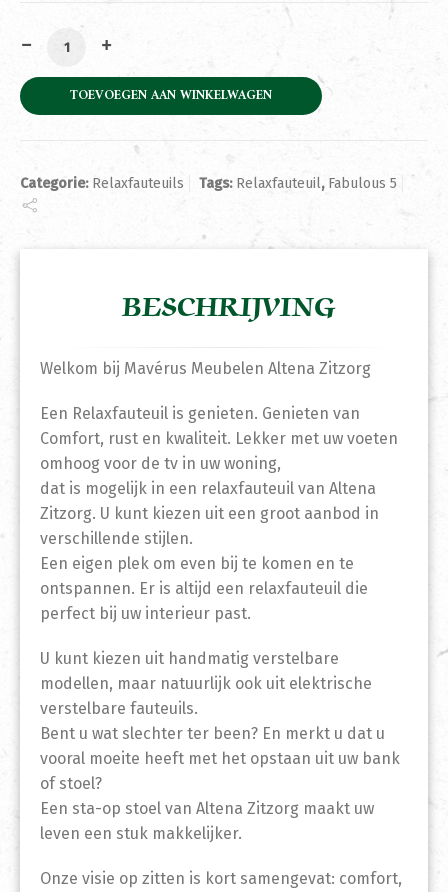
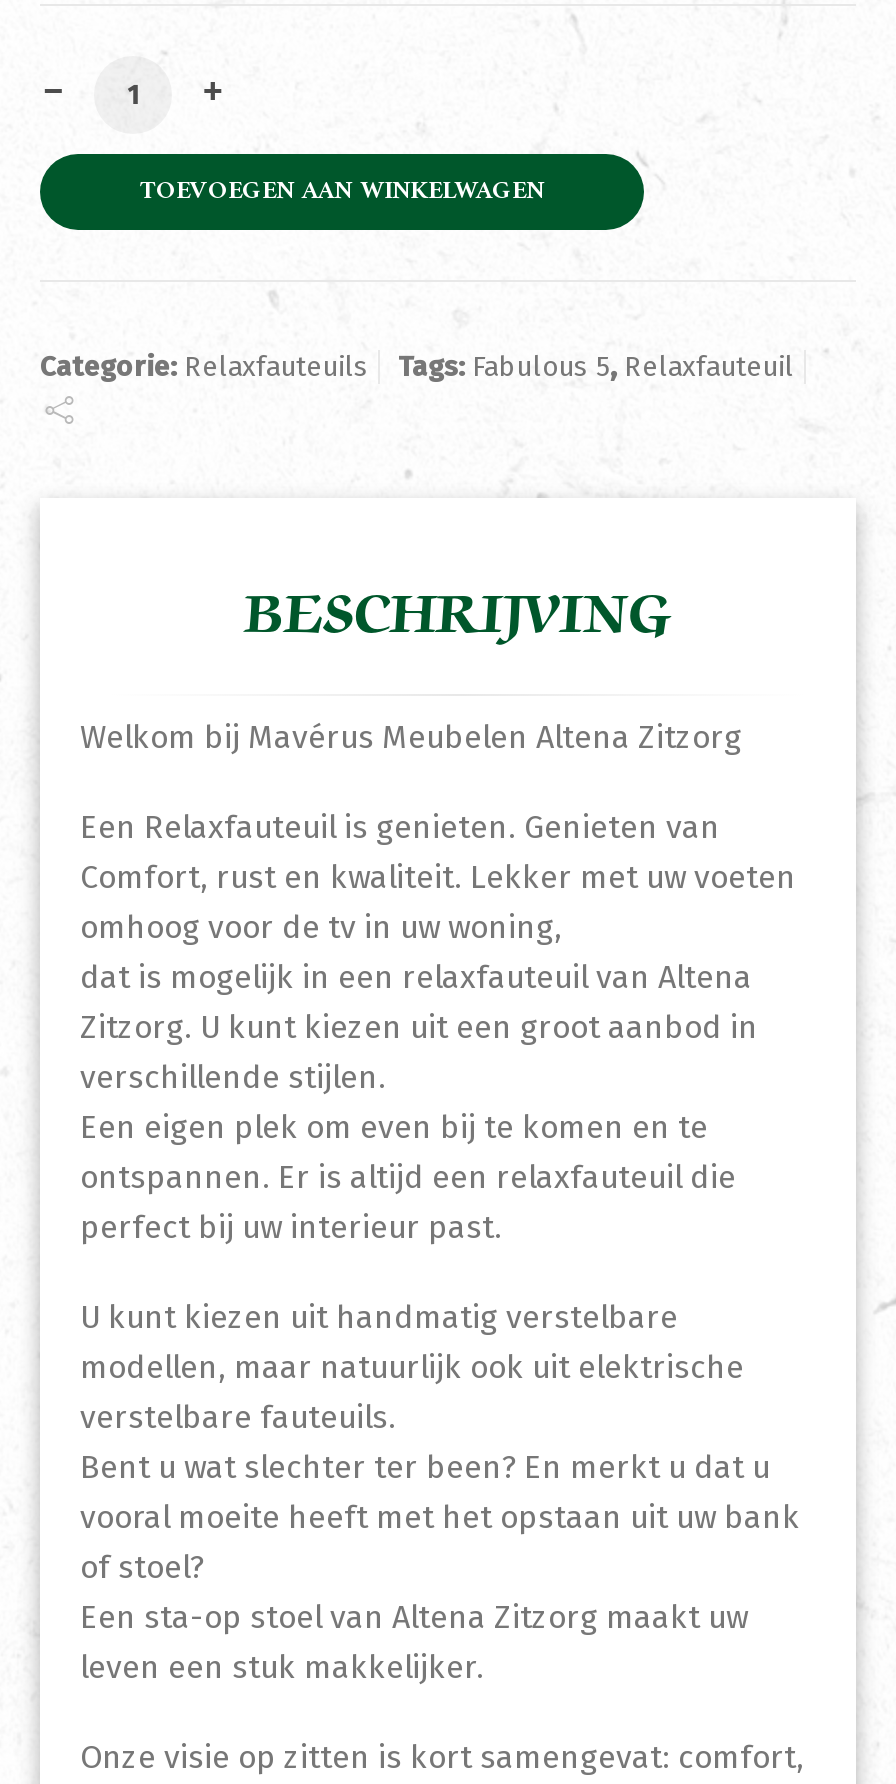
- Tags: Relaxfauteuil, Fabulous 5
+ Tags: Fabulous 5, Relaxfauteuil
